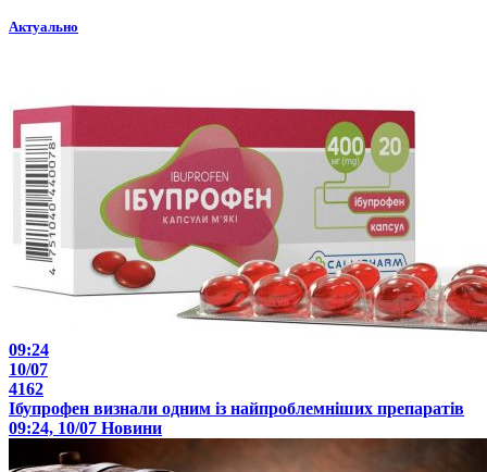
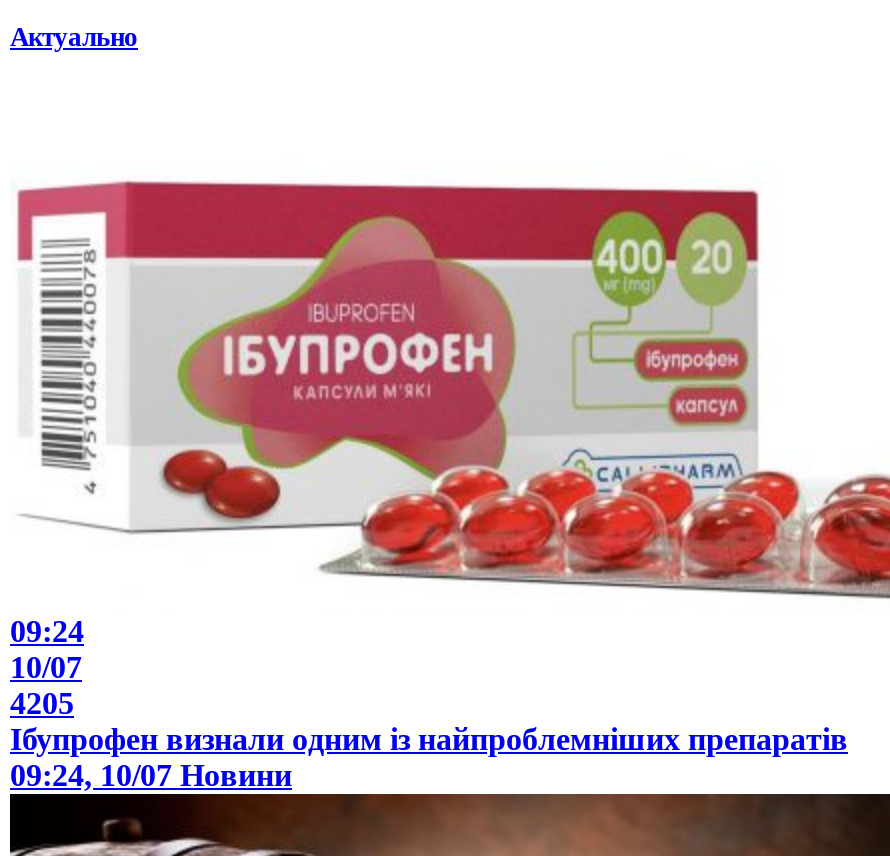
- 4162
+ 4205
